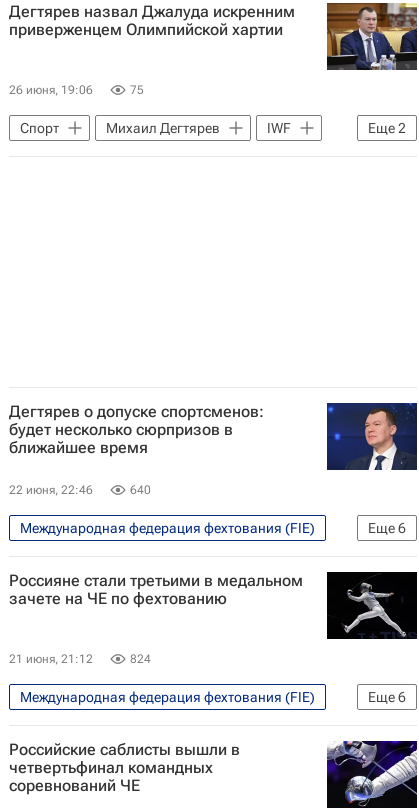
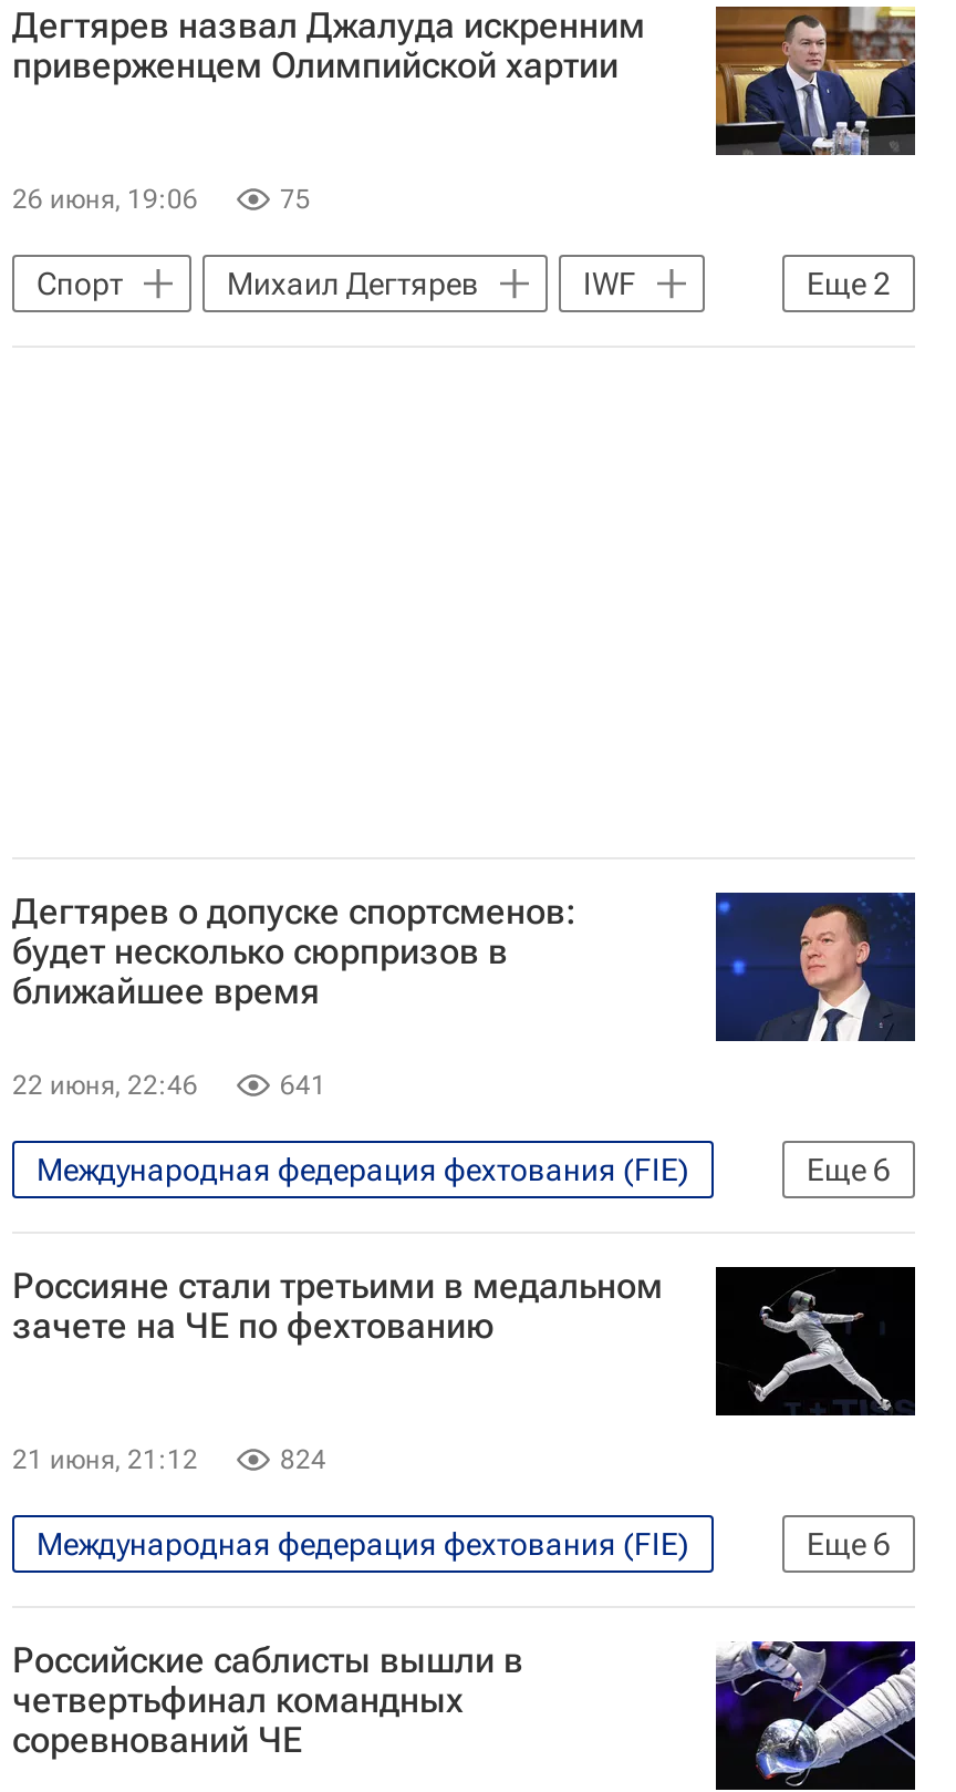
- 640
+ 641
